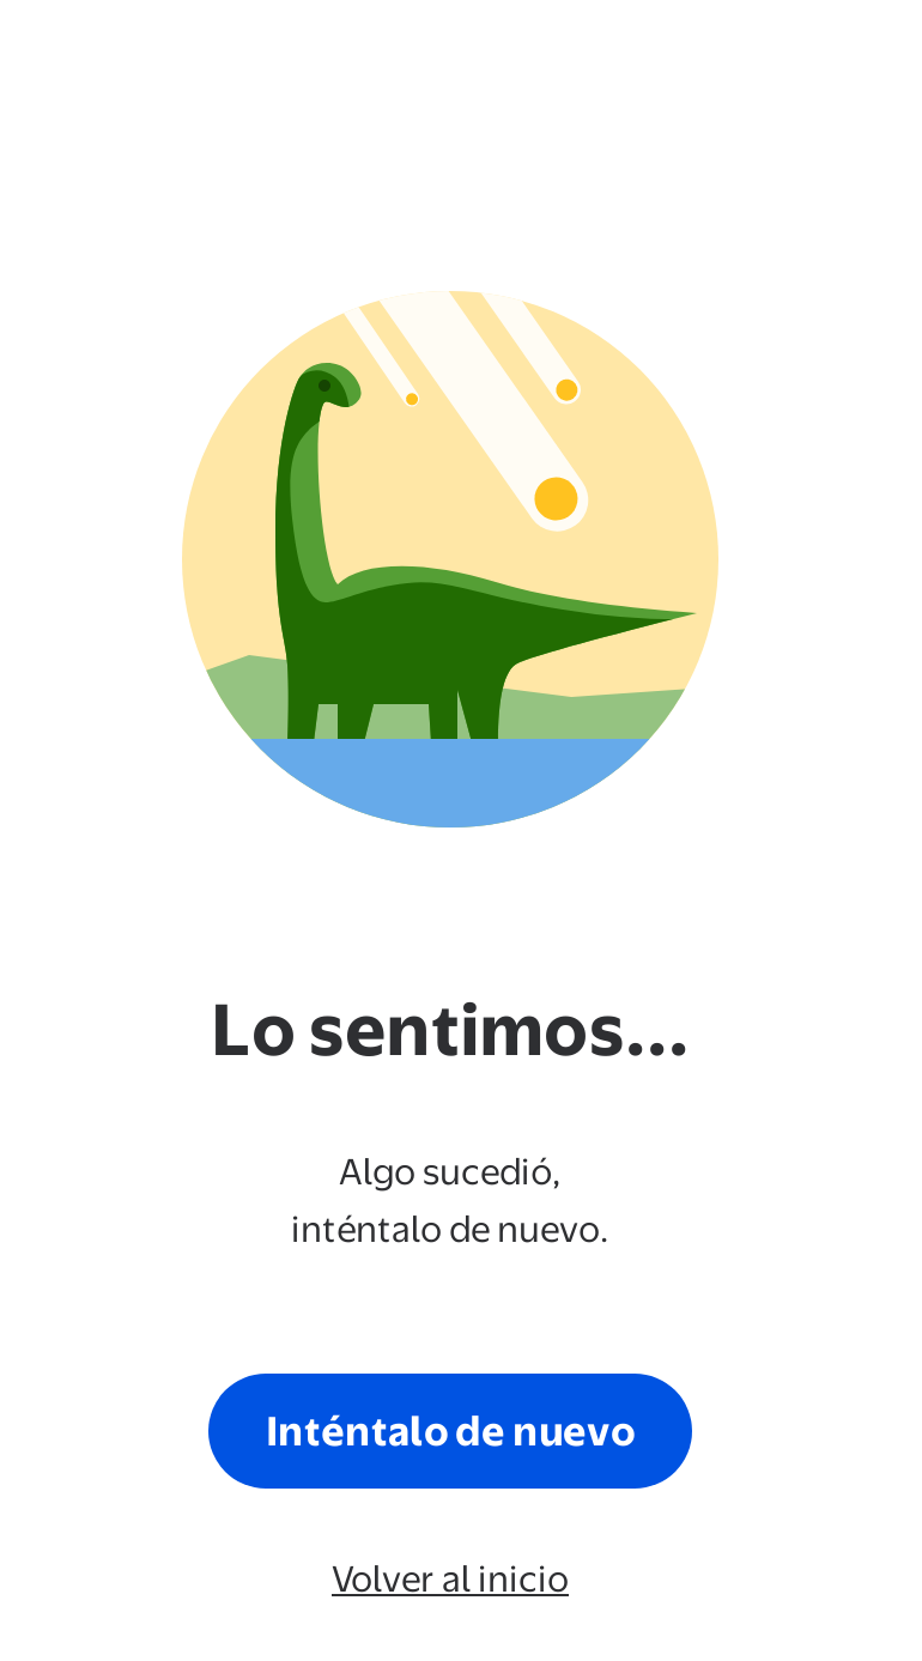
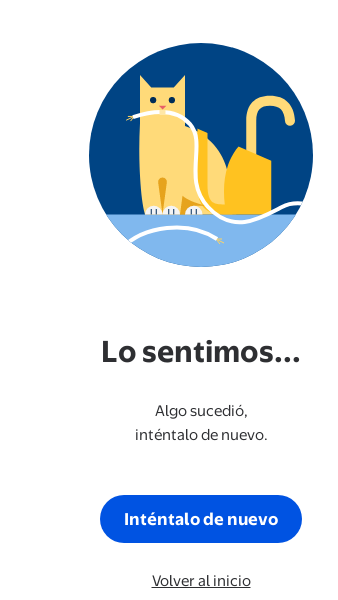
- [image]
+ [image]
